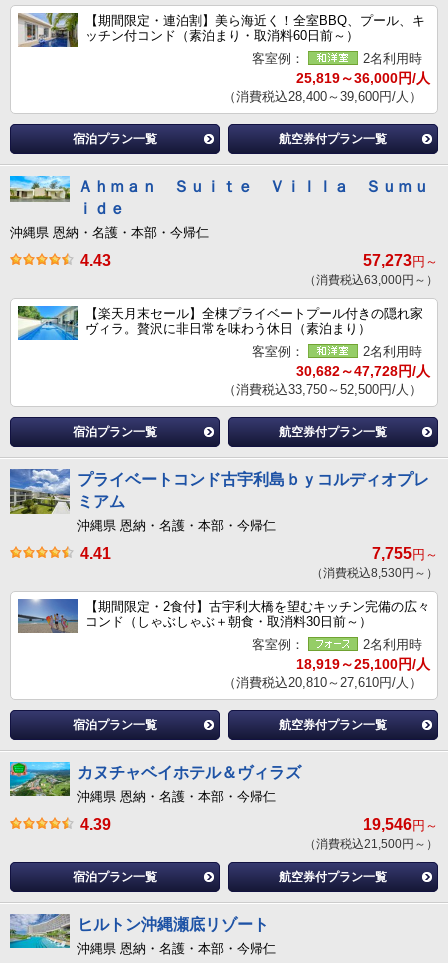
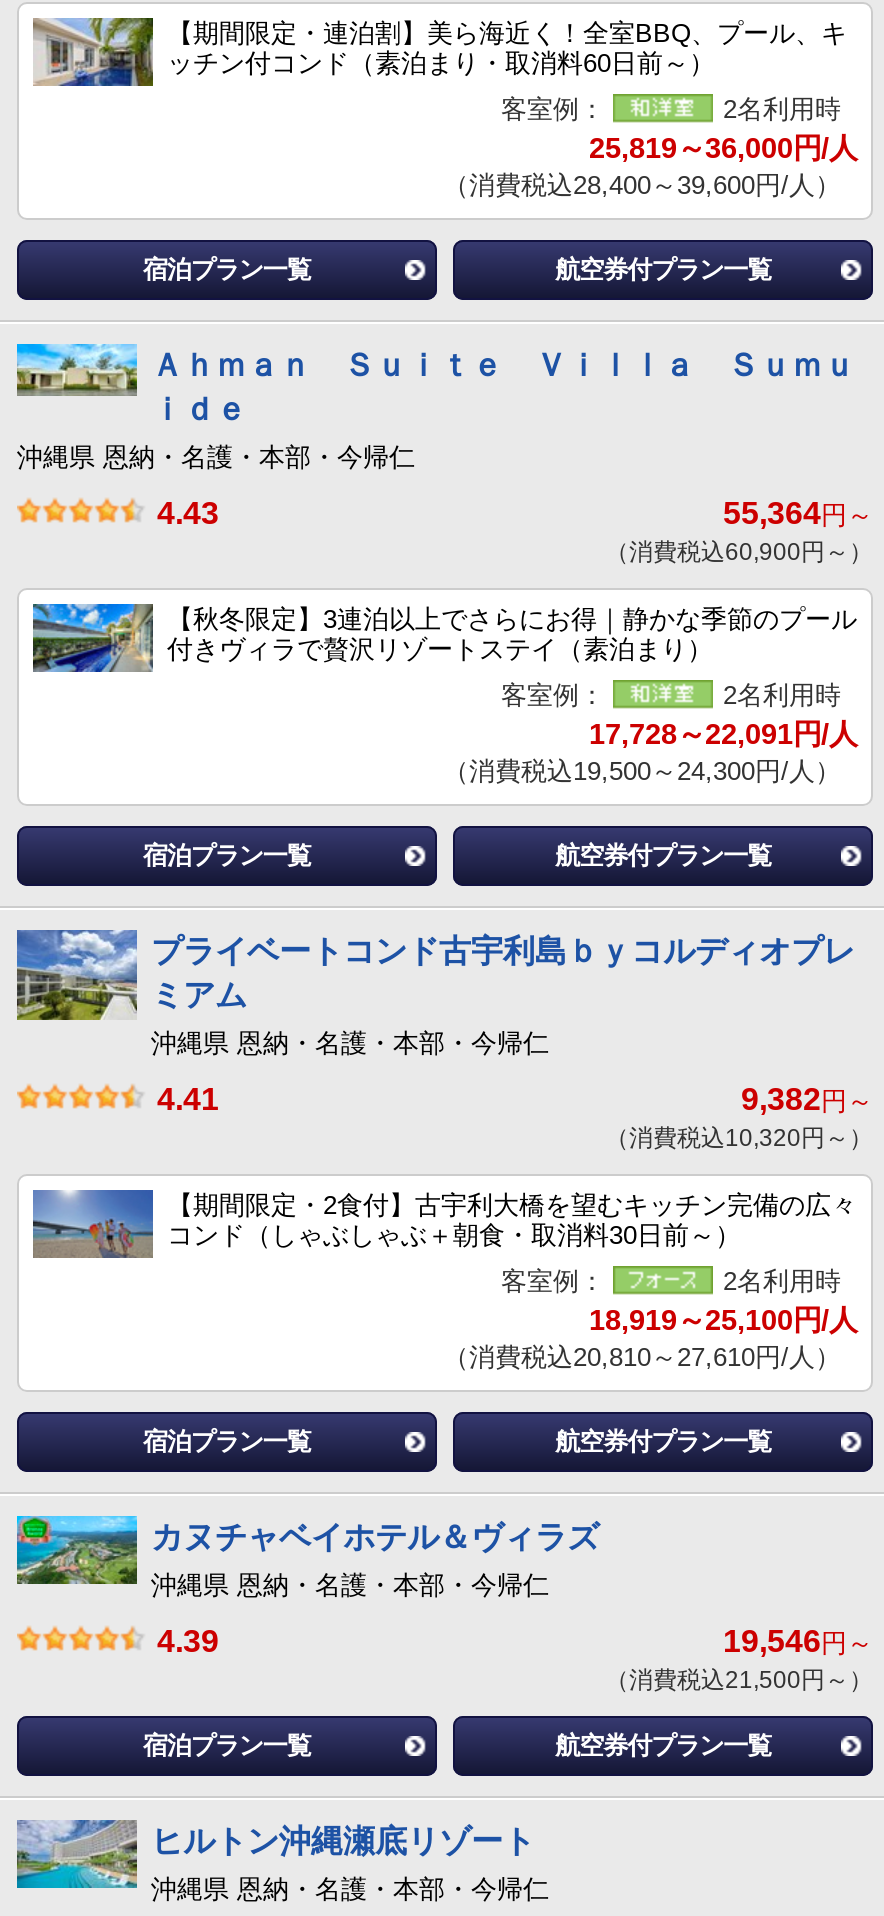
- 57,273円～
- （消費税込63,000円～）
+ 55,364円～
+ （消費税込60,900円～）

- [image]
- 【楽天月末セール】全棟プライベートプール付きの隠れ家
- ヴィラ。贅沢に非日常を味わう休日（素泊まり）
+ [image]
+ 【秋冬限定】3連泊以上でさらにお得｜静かな季節のプール
+ 付きヴィラで贅沢リゾートステイ（素泊まり）

- 30,682～47,728円/人
+ 17,728～22,091円/人

- （消費税込33,750～52,500円/人）
+ （消費税込19,500～24,300円/人）

- 7,755円～
+ 9,382円～

- （消費税込8,530円～）
+ （消費税込10,320円～）
